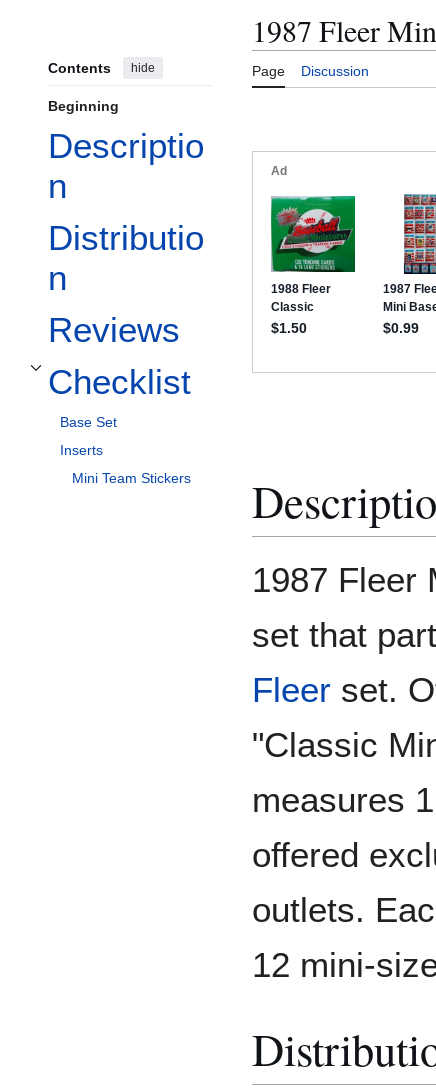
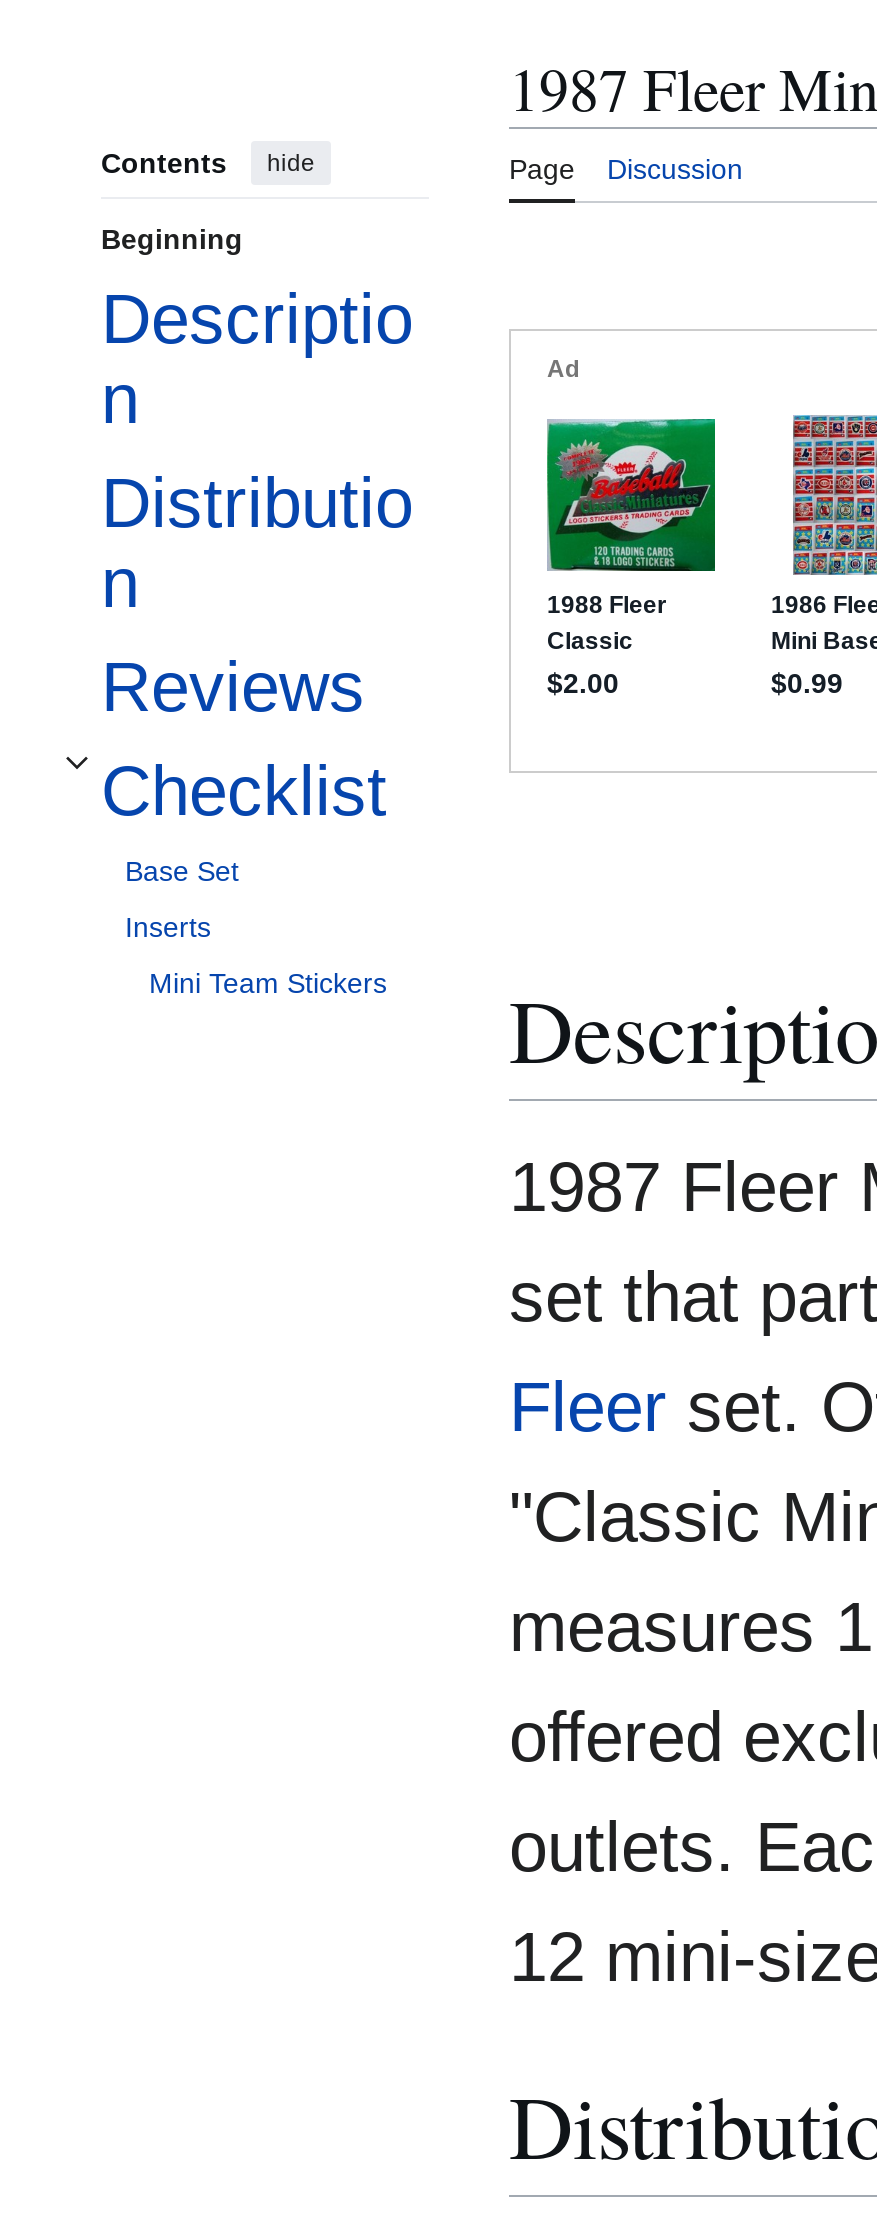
- [image]
+ [image]
